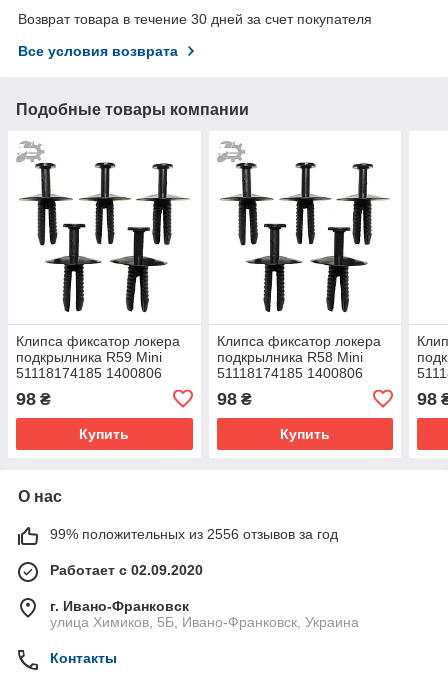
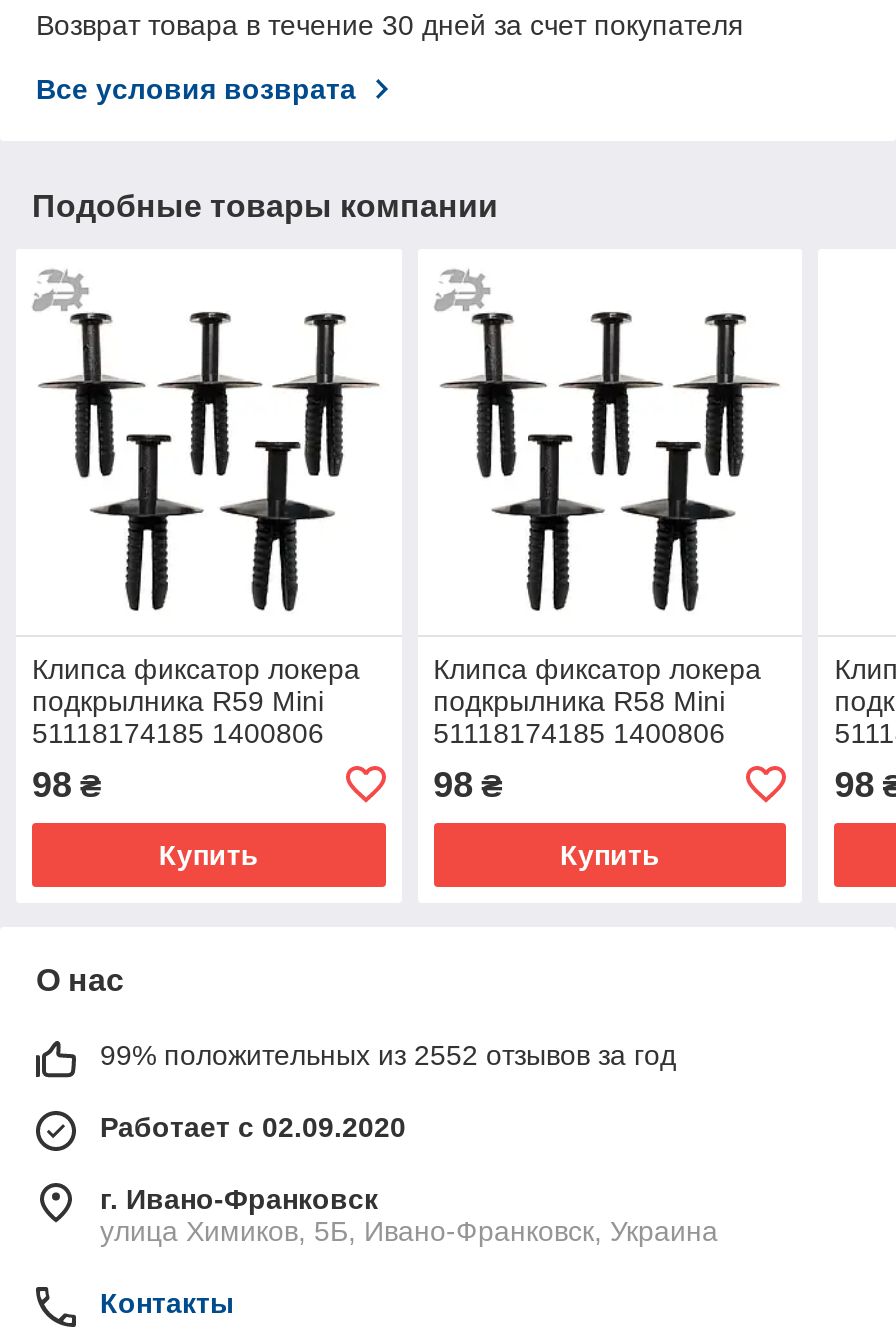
- 99% положительных из 2556 отзывов за год
+ 99% положительных из 2552 отзывов за год
